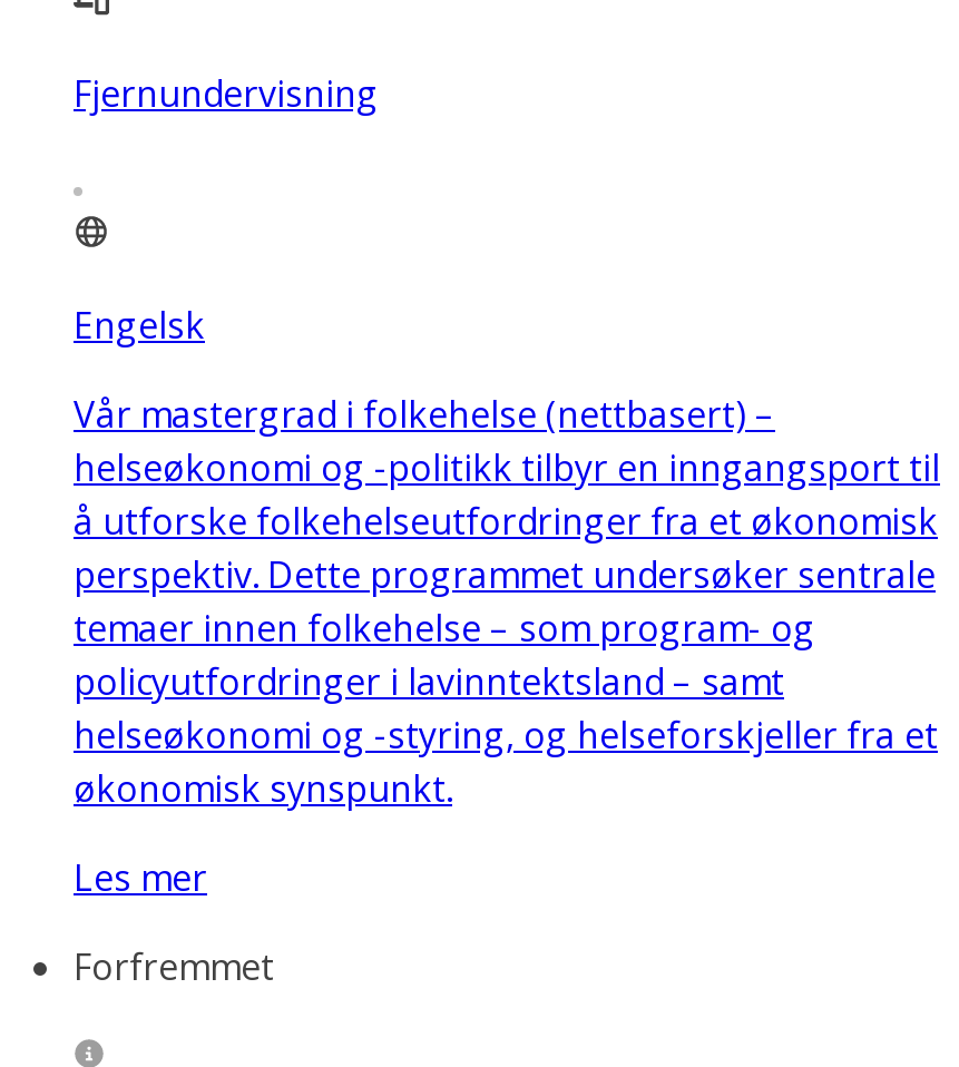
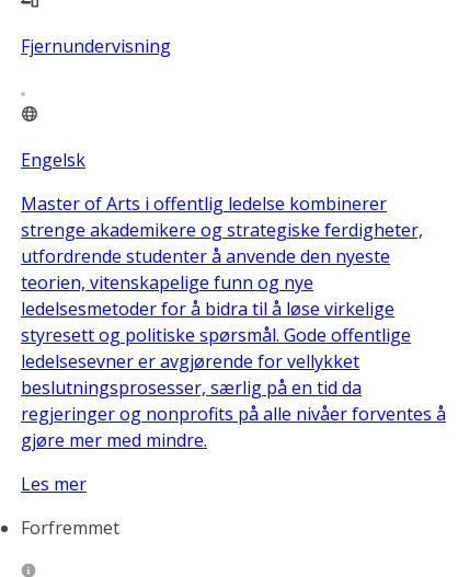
- Vår mastergrad i folkehelse (nettbasert) –
- helseøkonomi og -politikk tilbyr en inngangsport til
- å utforske folkehelseutfordringer fra et økonomisk
- perspektiv. Dette programmet undersøker sentrale
- temaer innen folkehelse – som program- og
- policyutfordringer i lavinntektsland – samt
- helseøkonomi og -styring, og helseforskjeller fra et
- økonomisk synspunkt.
+ Master of Arts i offentlig ledelse kombinerer
+ strenge akademikere og strategiske ferdigheter,
+ utfordrende studenter å anvende den nyeste
+ teorien, vitenskapelige funn og nye
+ ledelsesmetoder for å bidra til å løse virkelige
+ styresett og politiske spørsmål. Gode offentlige
+ ledelsesevner er avgjørende for vellykket
+ beslutningsprosesser, særlig på en tid da
+ regjeringer og nonprofits på alle nivåer forventes å
+ gjøre mer med mindre.
